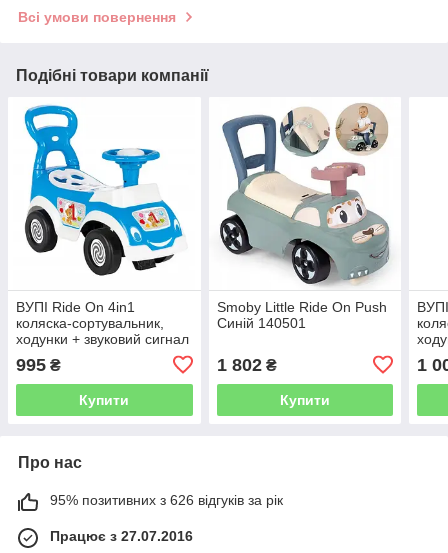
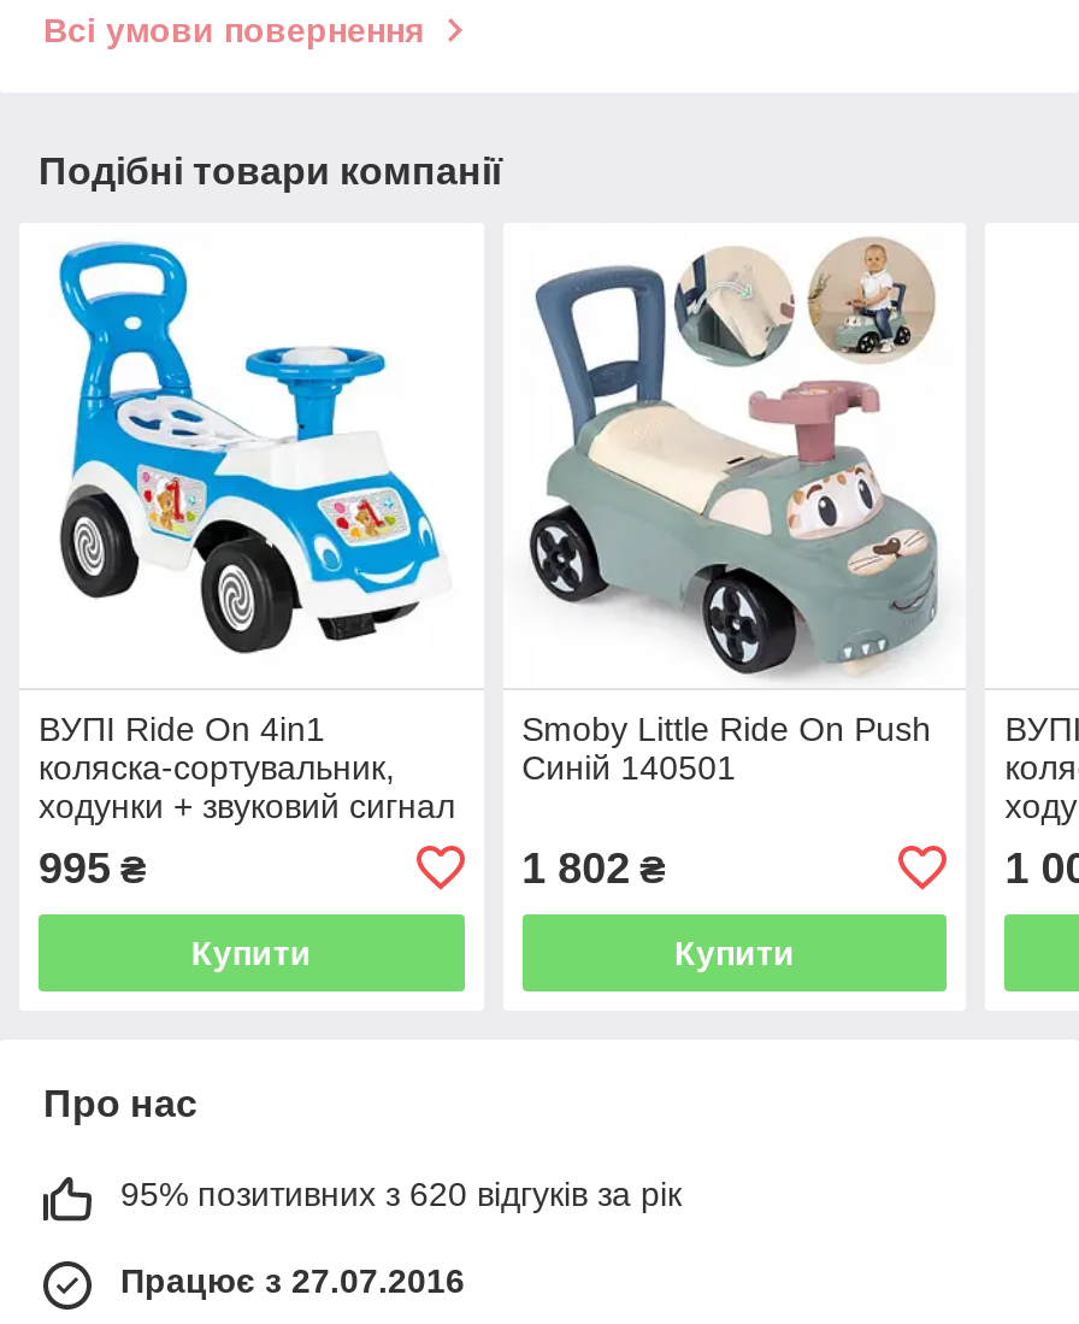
- 95% позитивних з 626 відгуків за рік
+ 95% позитивних з 620 відгуків за рік
